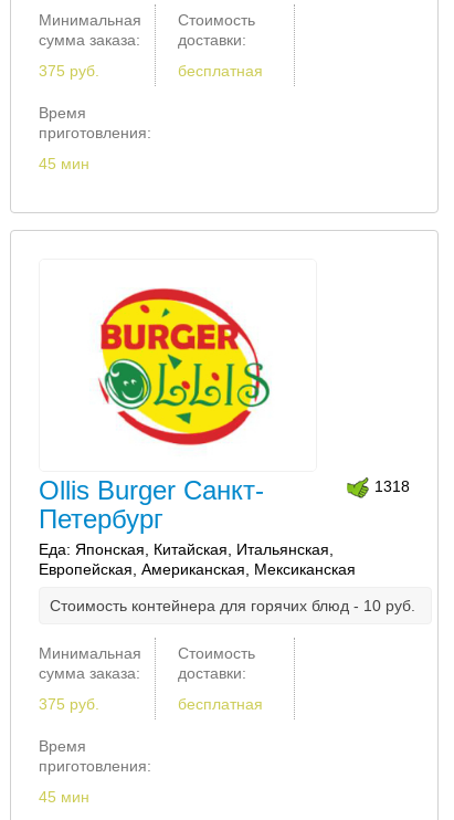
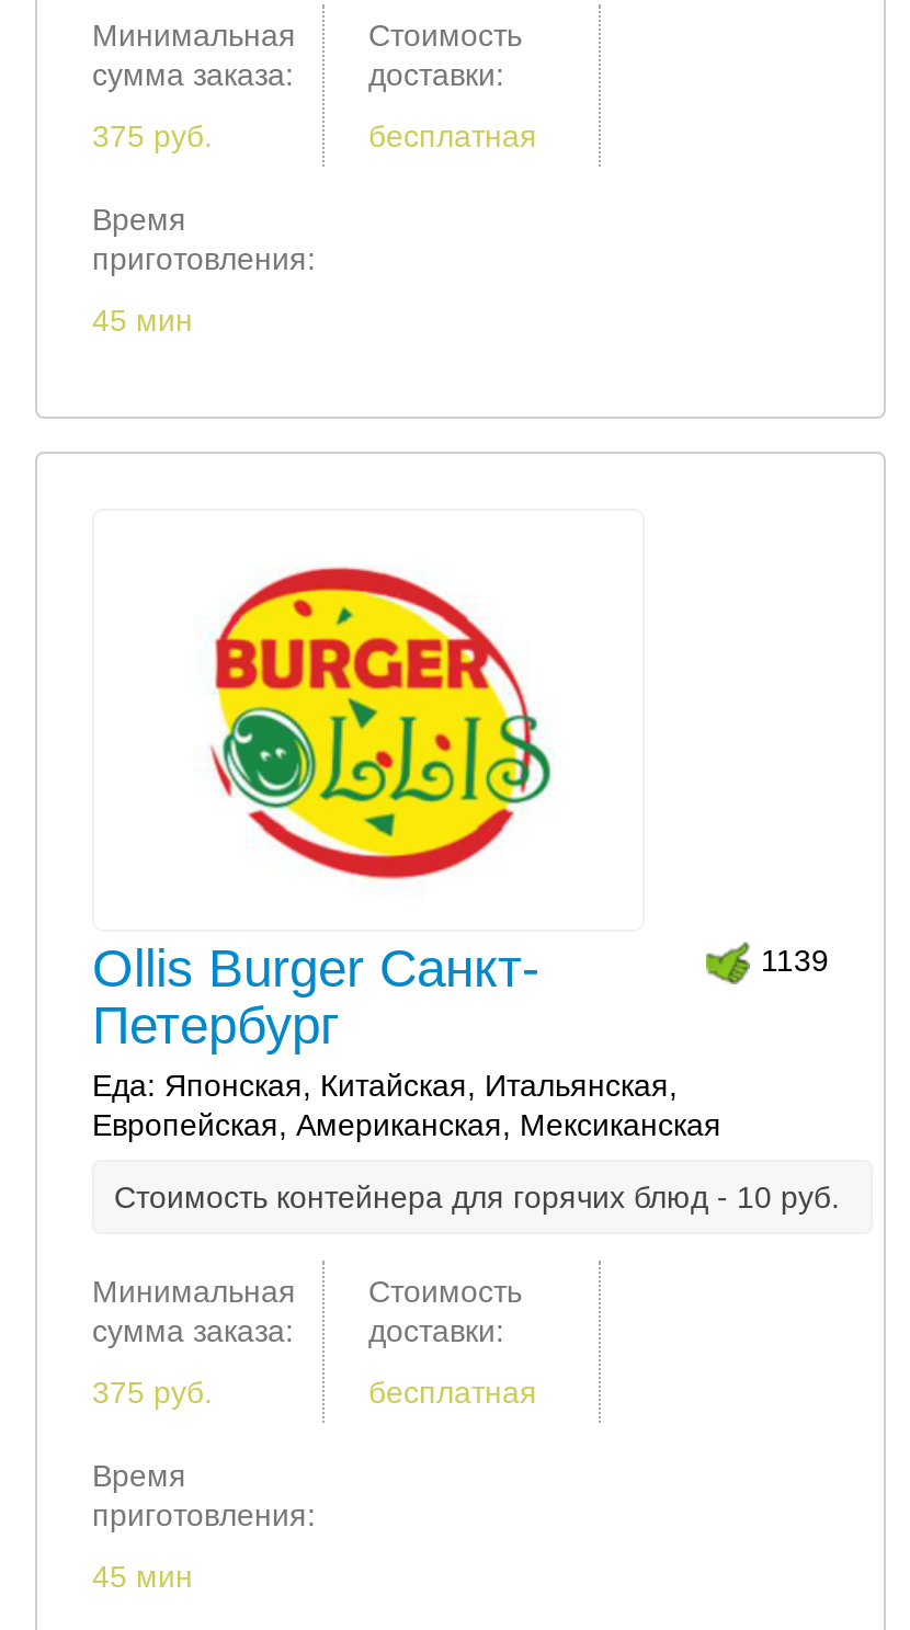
- 1318
+ 1139
